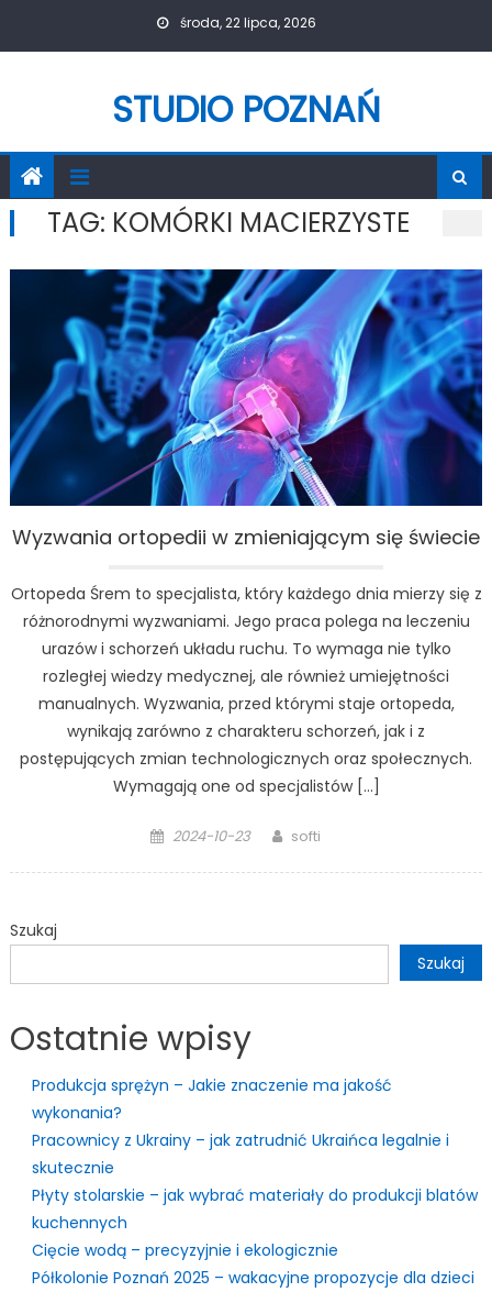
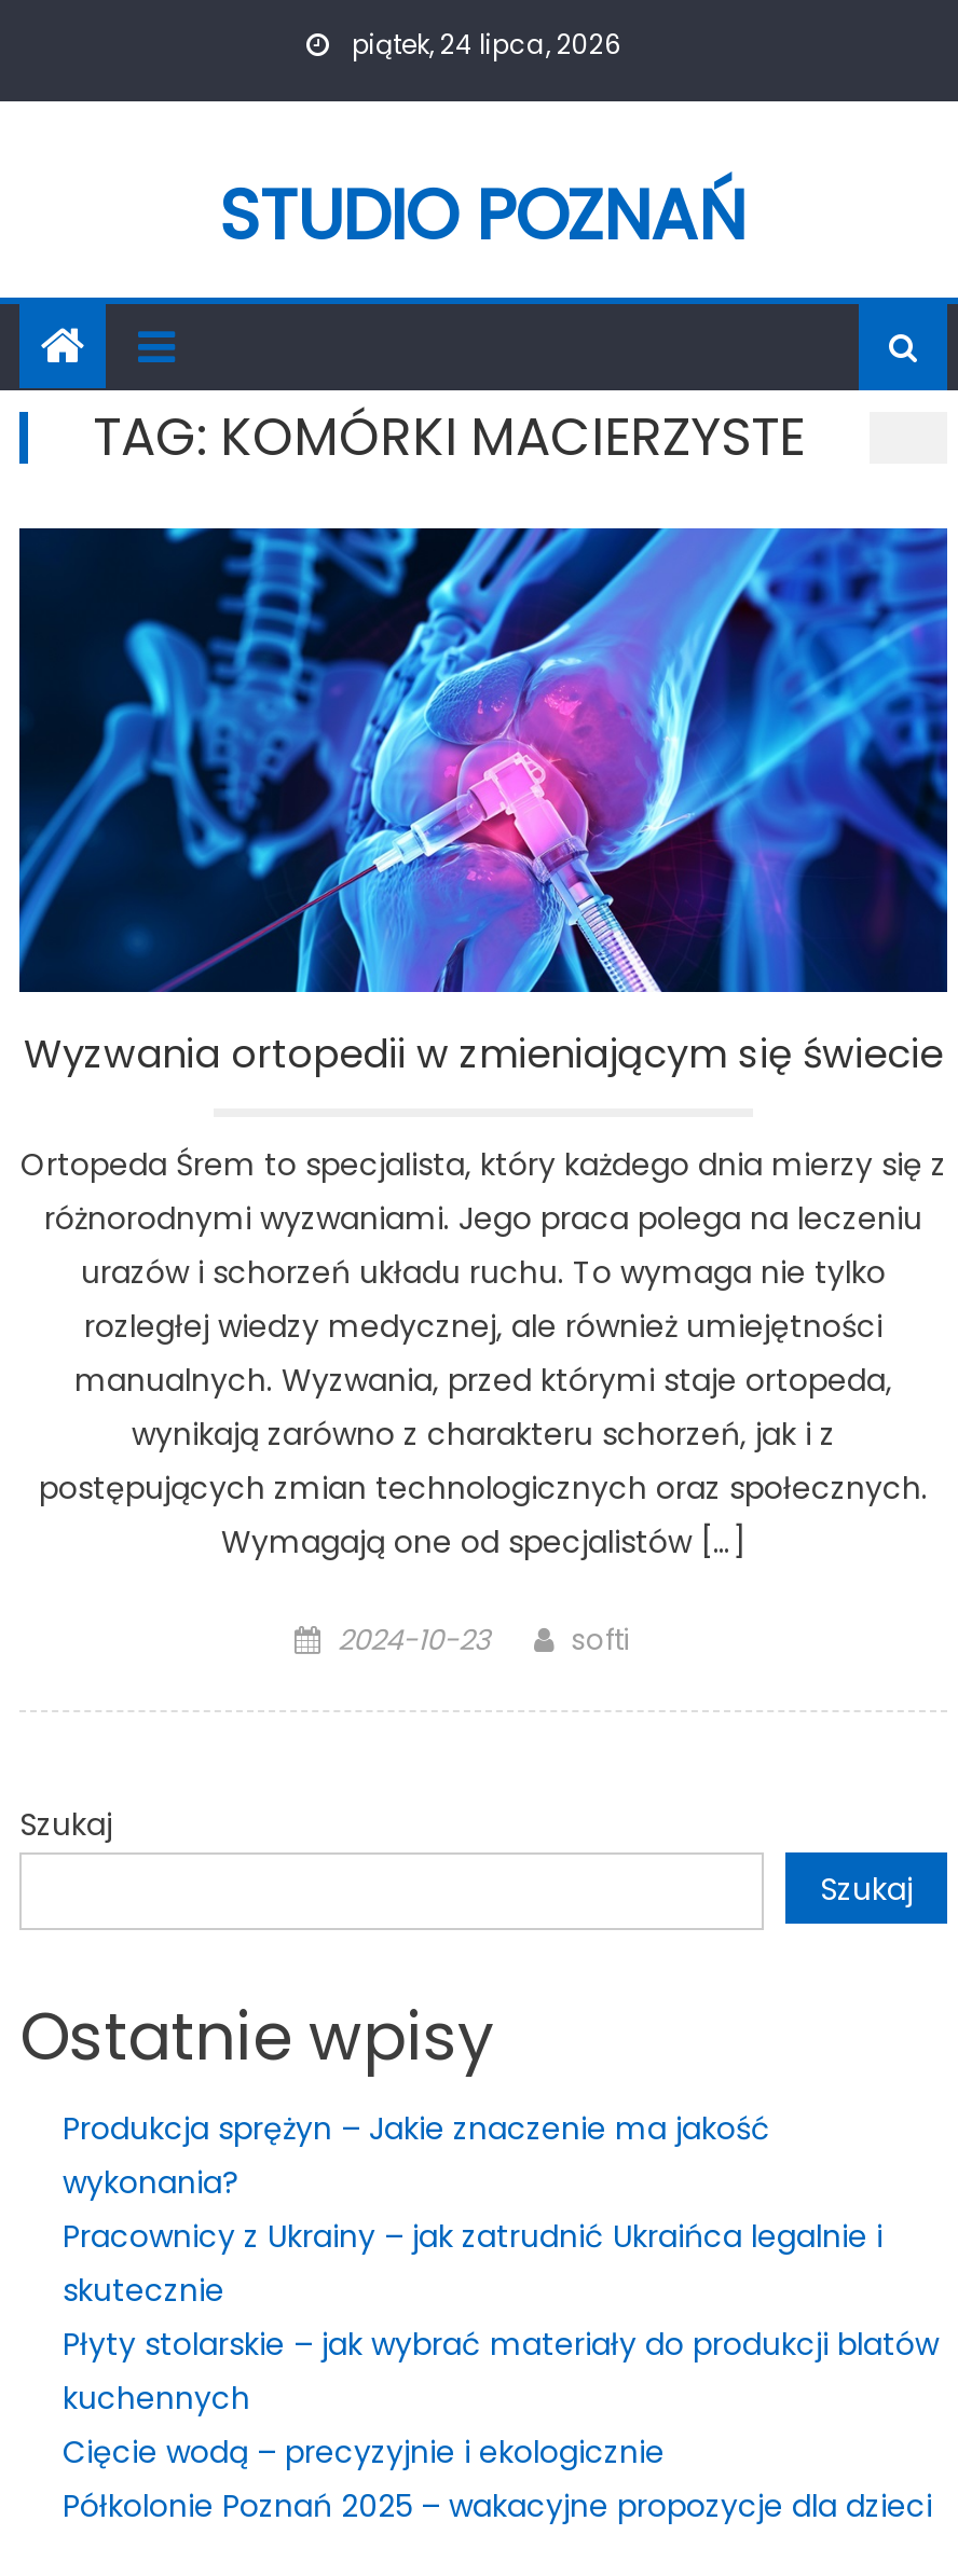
- środa, 22 lipca, 2026
+ piątek, 24 lipca, 2026
